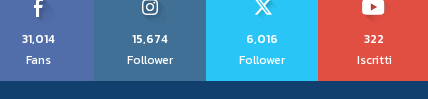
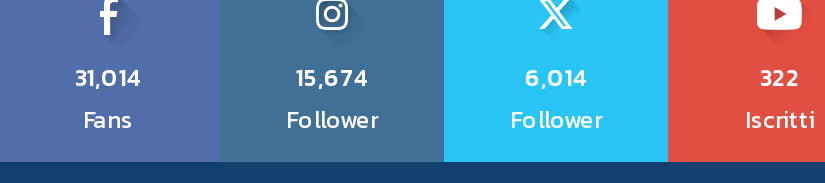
- 6,016
+ 6,014
